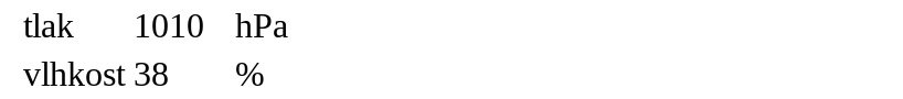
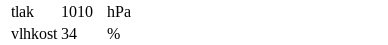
- vlhkost 38
+ vlhkost 34
